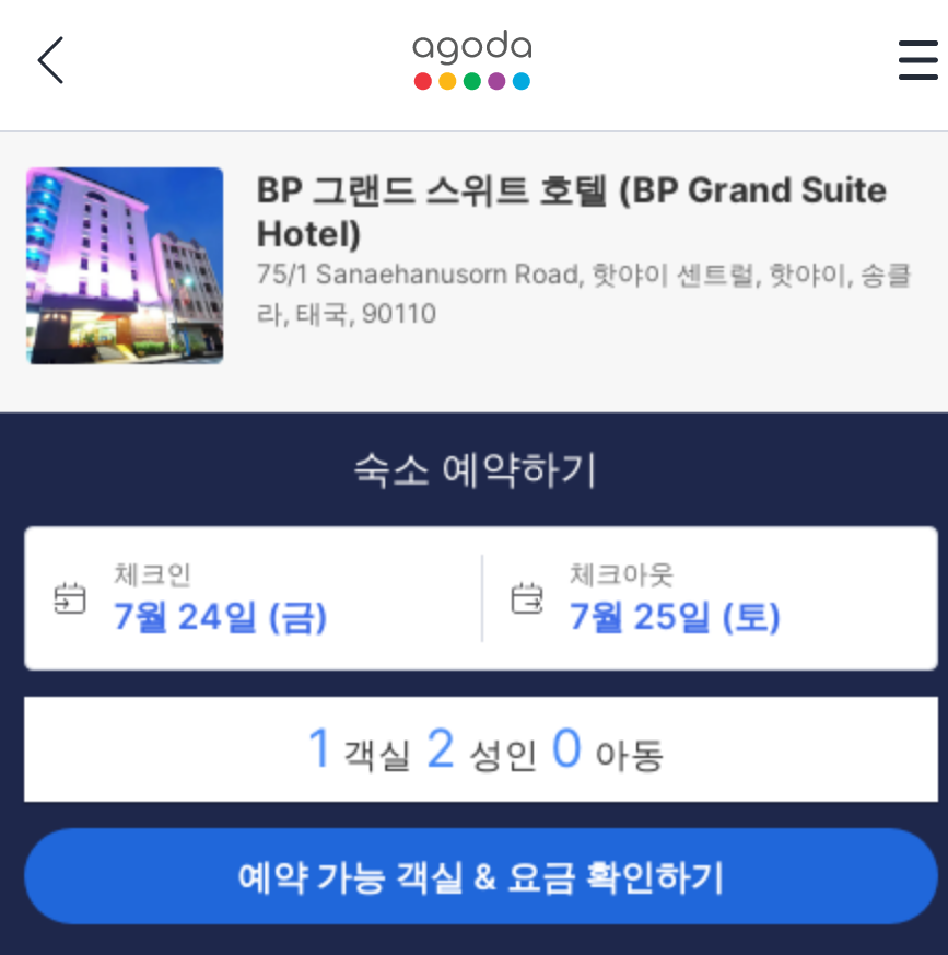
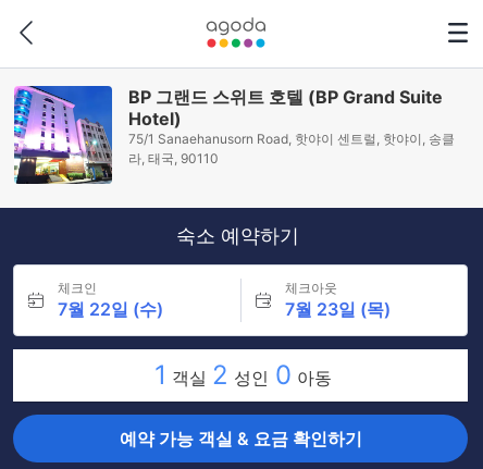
- 7월 24일 (금)
+ 7월 22일 (수)

- 7월 25일 (토)
+ 7월 23일 (목)
